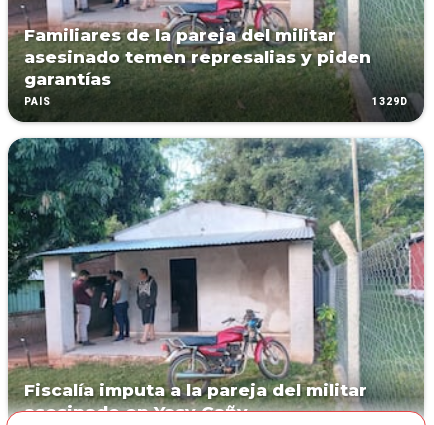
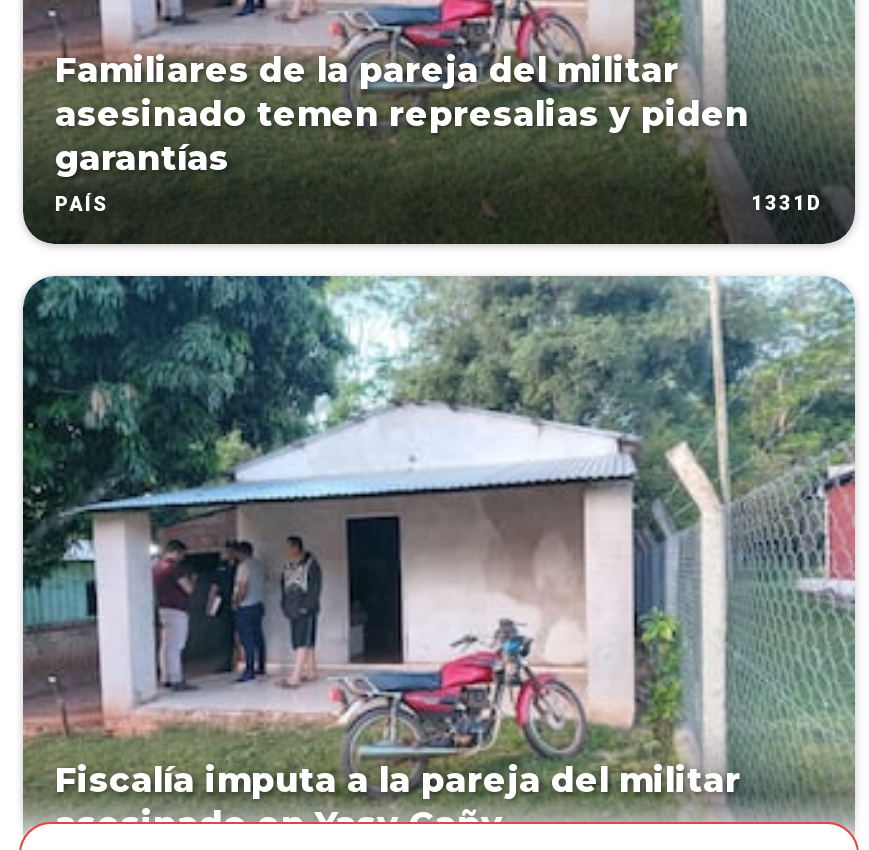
- 1329D
+ 1331D
